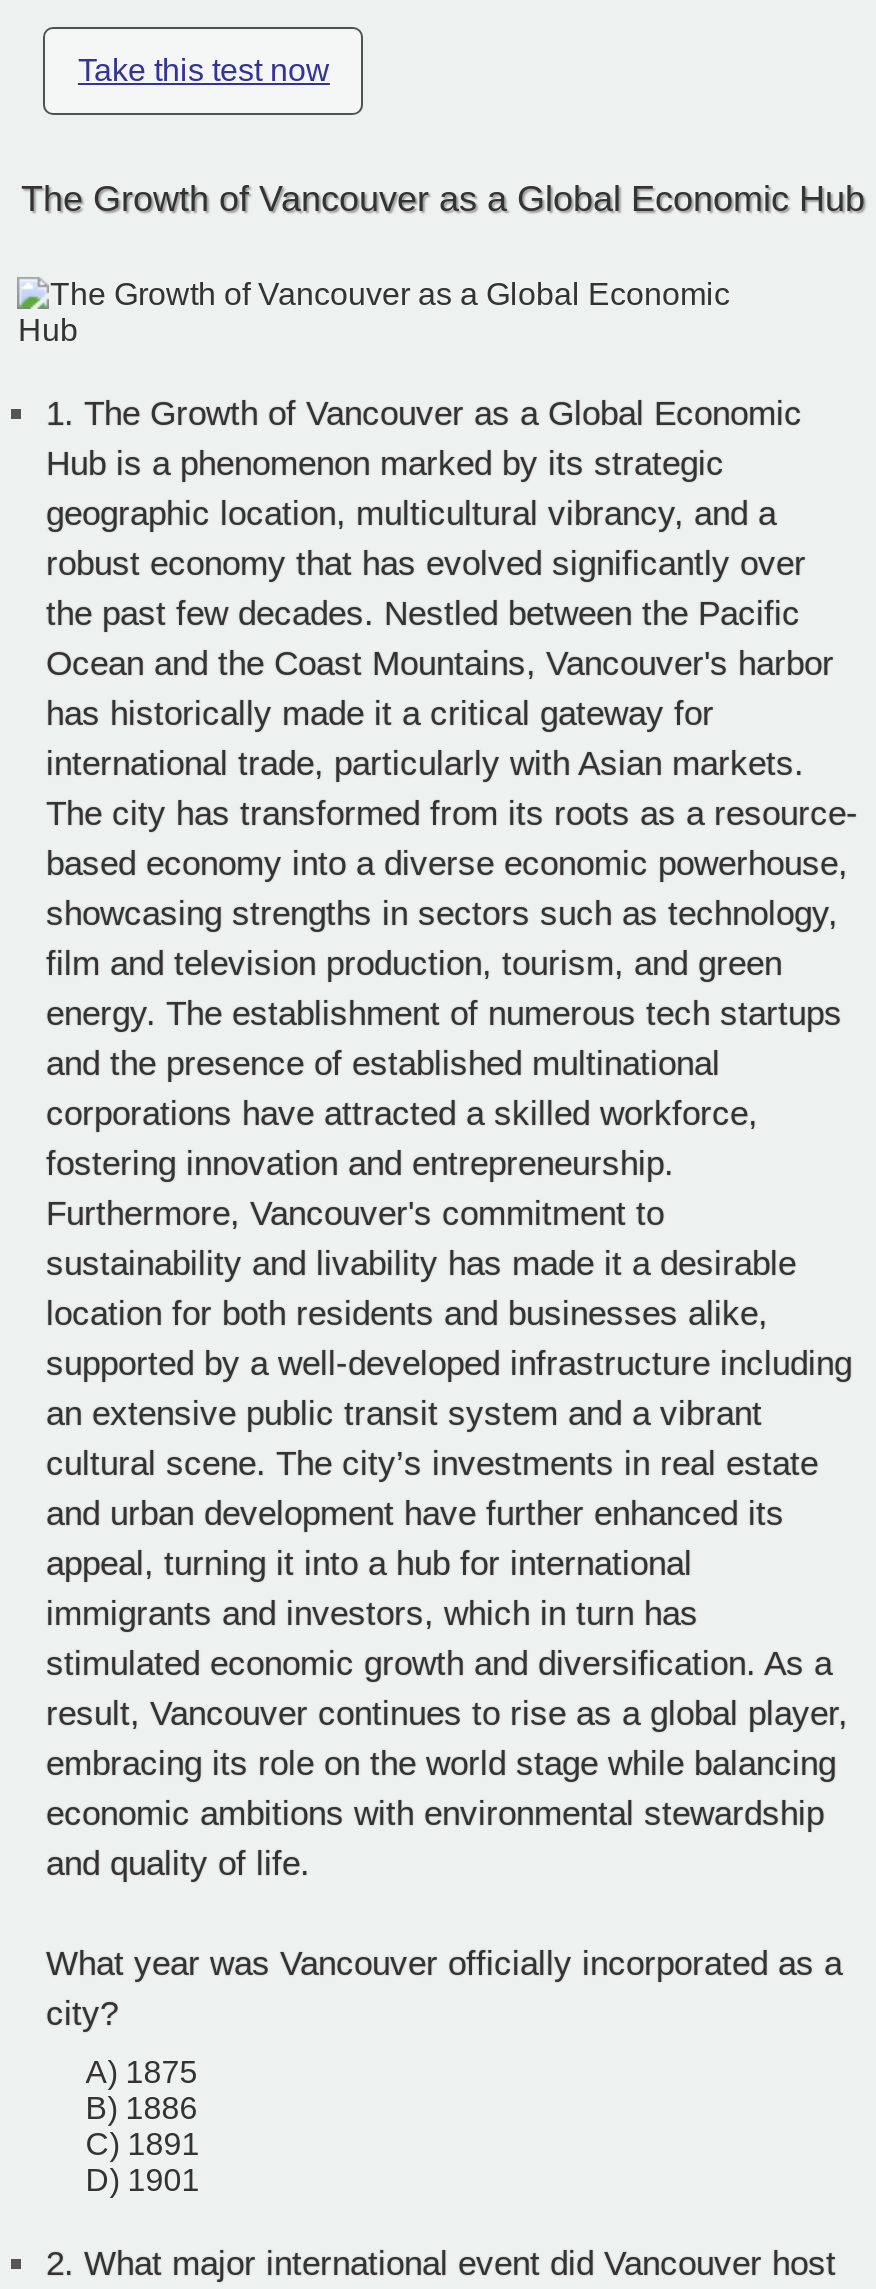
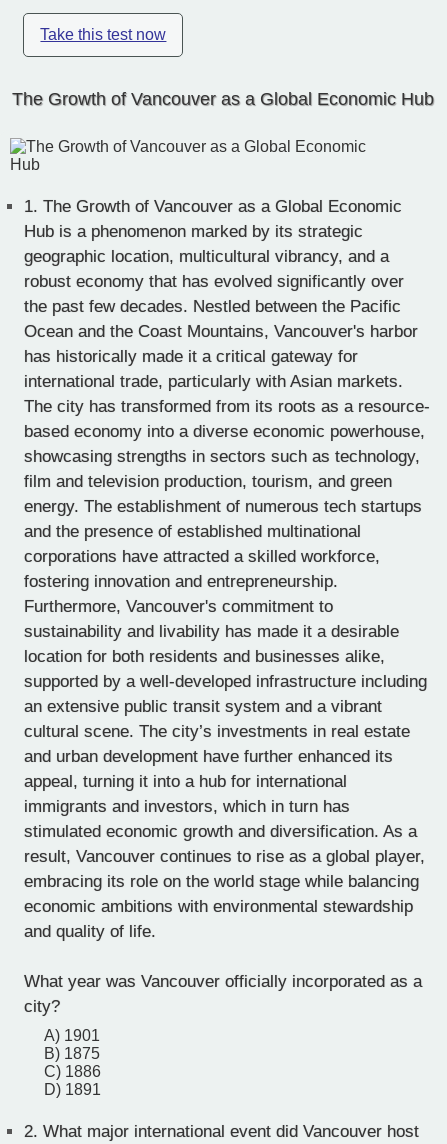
- A) 1875
+ A) 1901

- B) 1886
+ B) 1875

- C) 1891
+ C) 1886

- D) 1901
+ D) 1891
